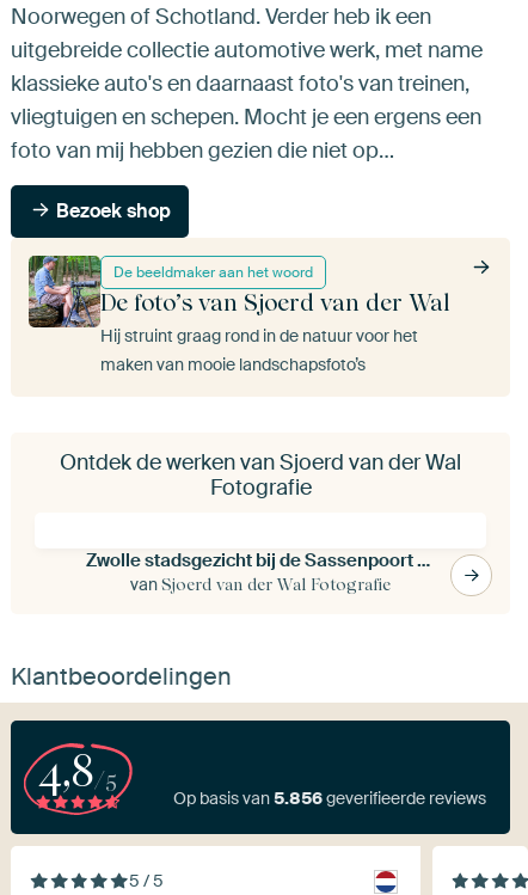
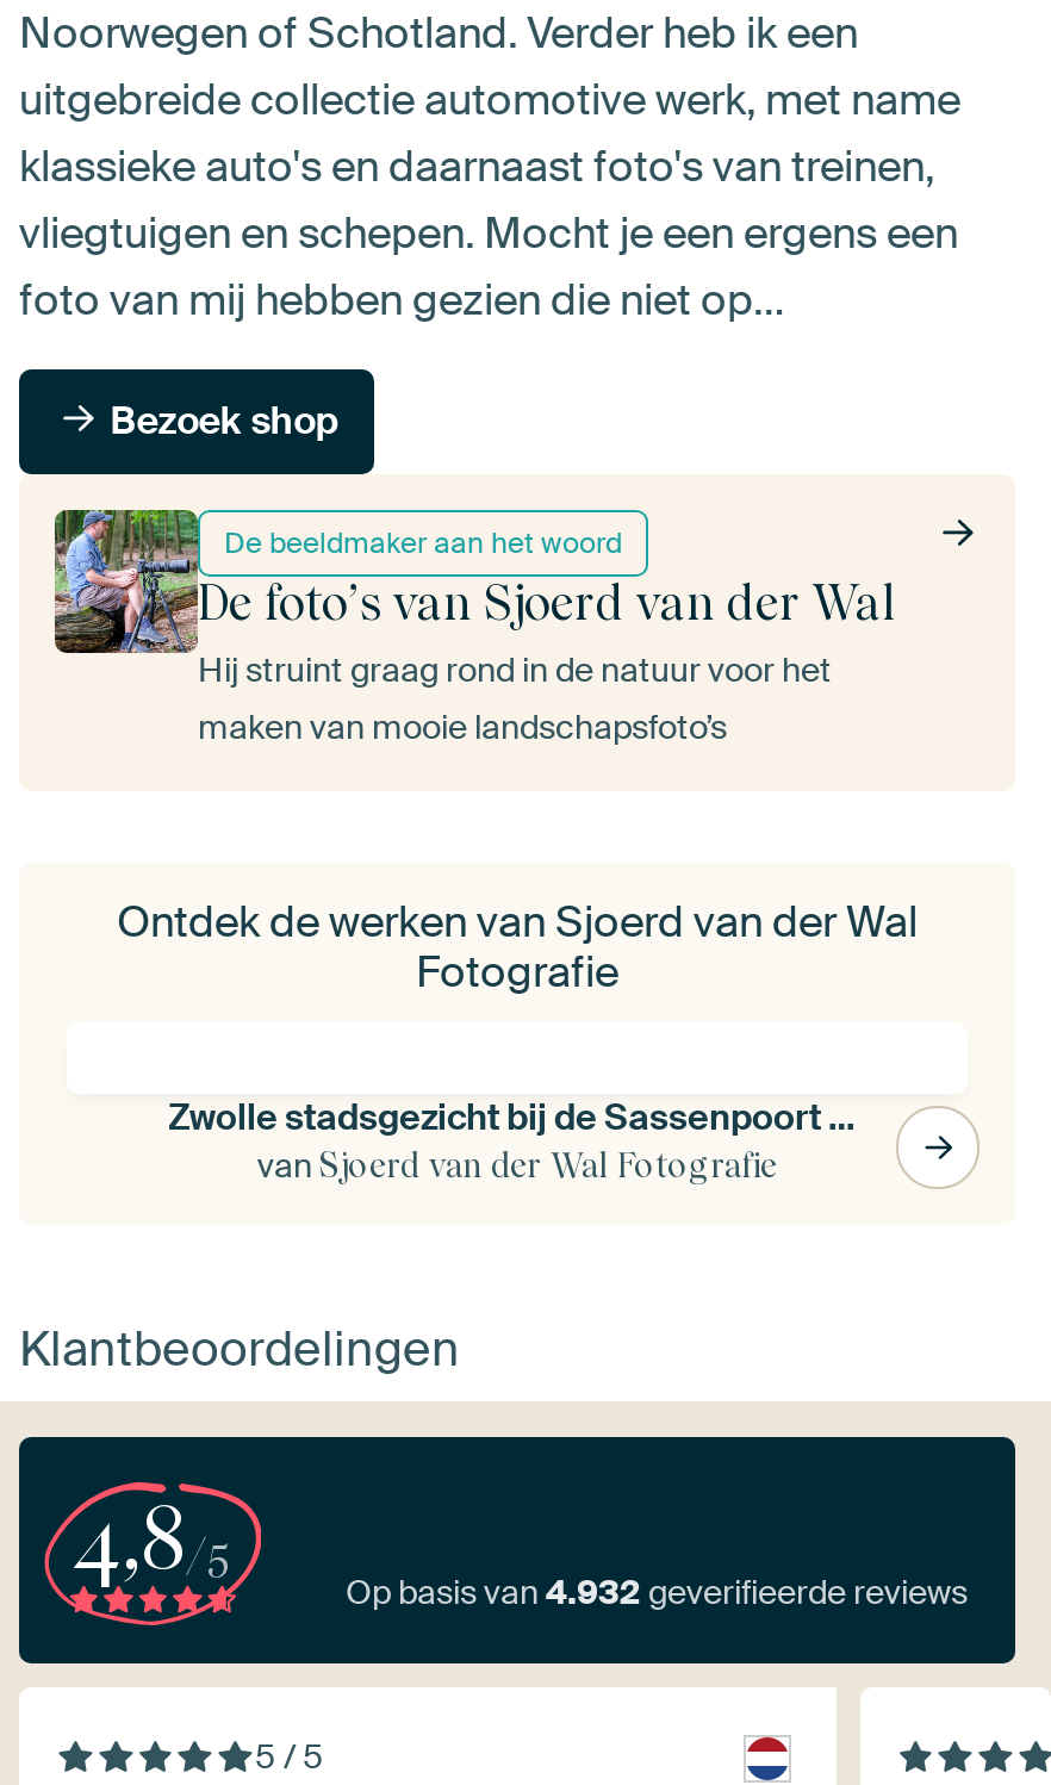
- Op basis van 5.856 geverifieerde reviews
+ Op basis van 4.932 geverifieerde reviews
